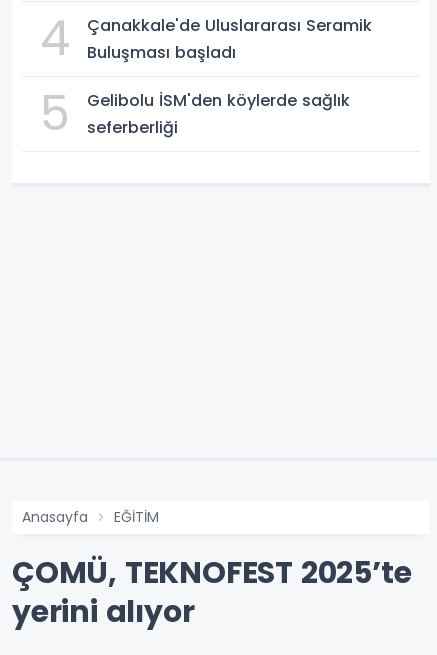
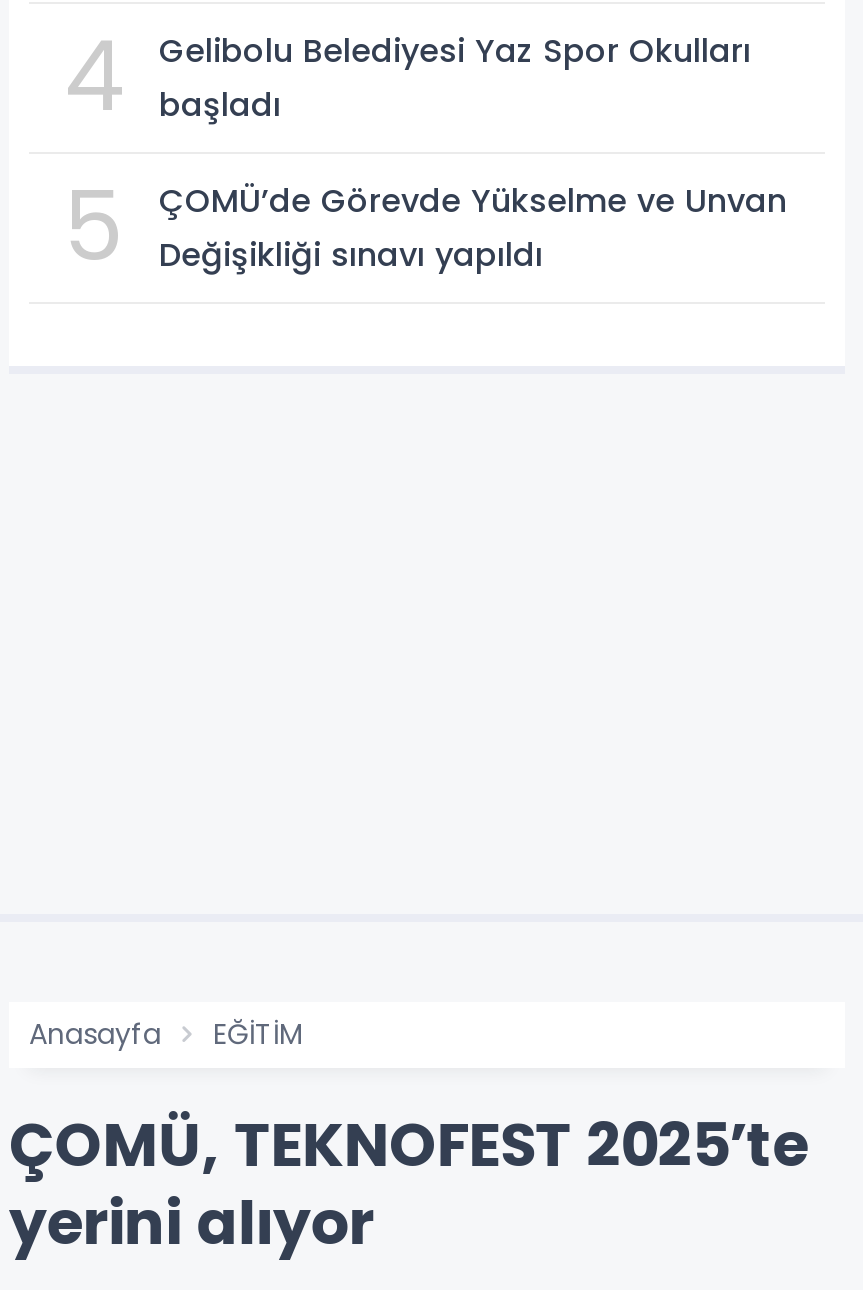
- Çanakkale'de Uluslararası Seramik
- Buluşması başladı
+ Gelibolu Belediyesi Yaz Spor Okulları
+ başladı

- Gelibolu İSM'den köylerde sağlık
- seferberliği
+ ÇOMÜ’de Görevde Yükselme ve Unvan
+ Değişikliği sınavı yapıldı
